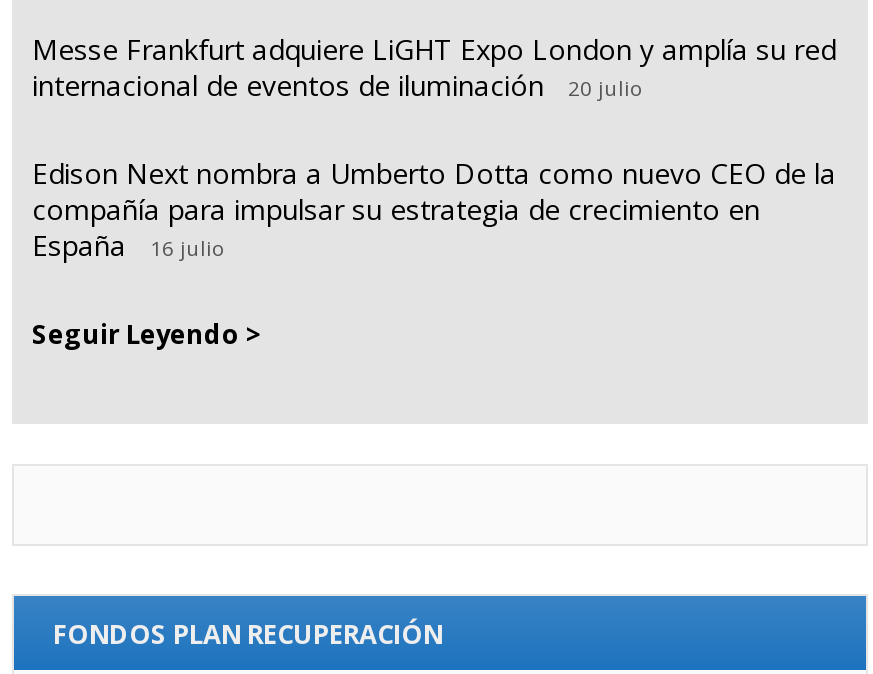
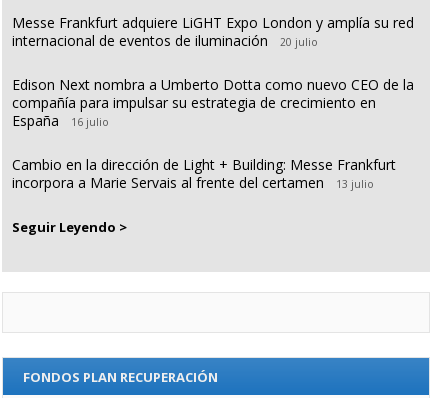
+ Cambio en la dirección de Light + Building: Messe Frankfurt
+ incorpora a Marie Servais al frente del certamen
+ 13 julio
